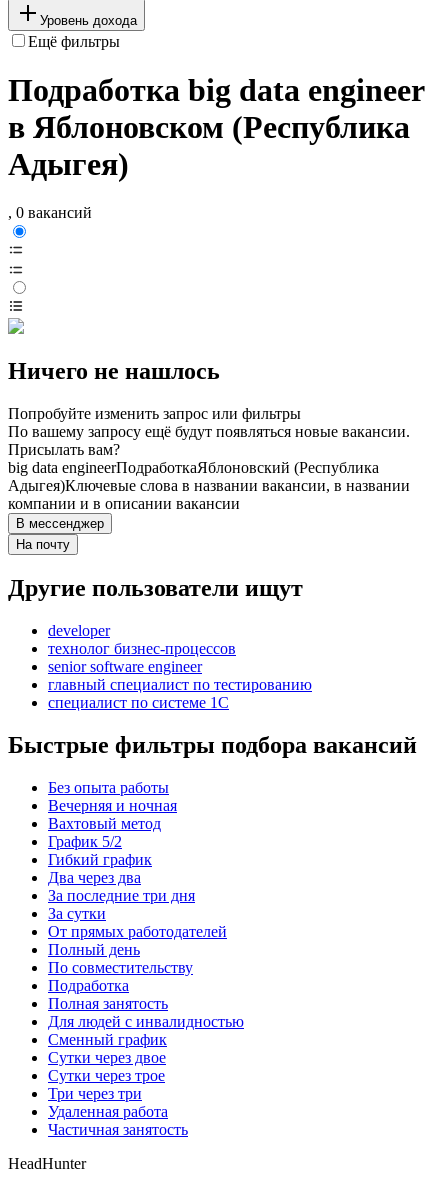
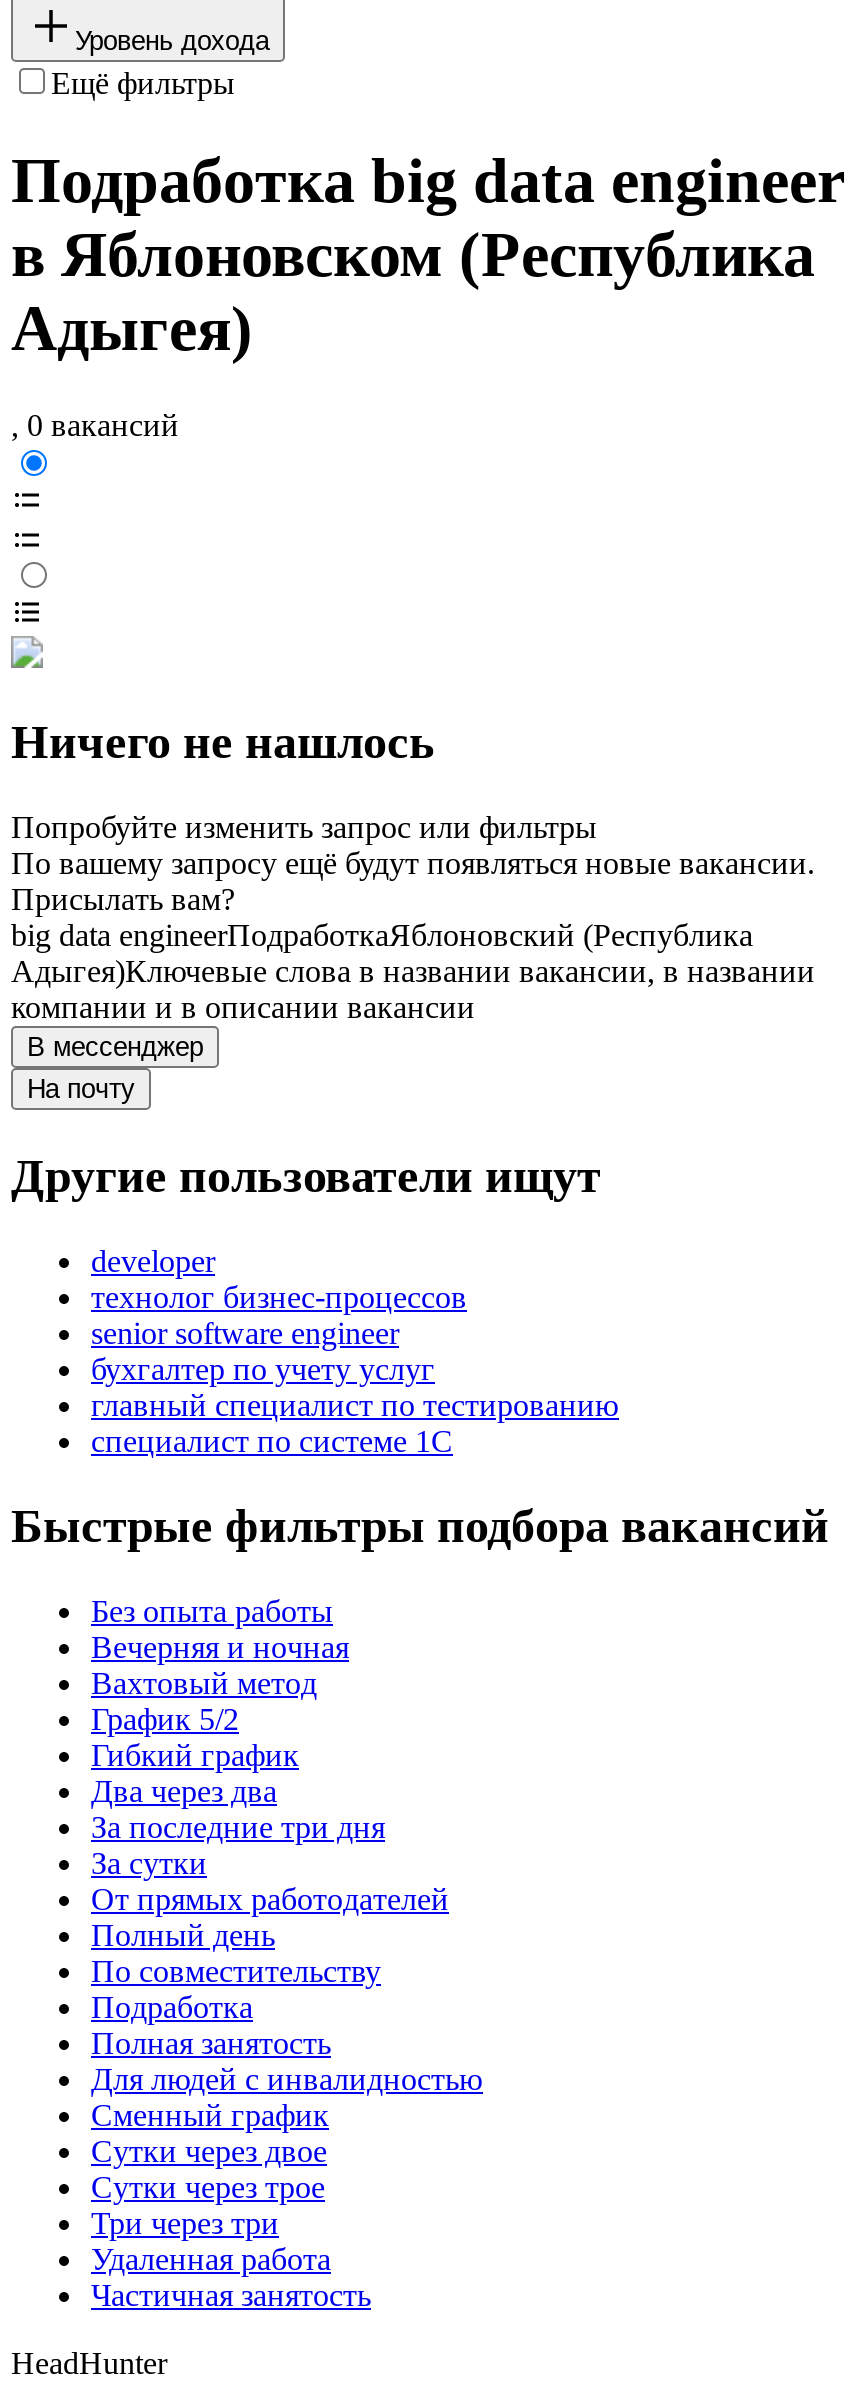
+ бухгалтер по учету услуг
